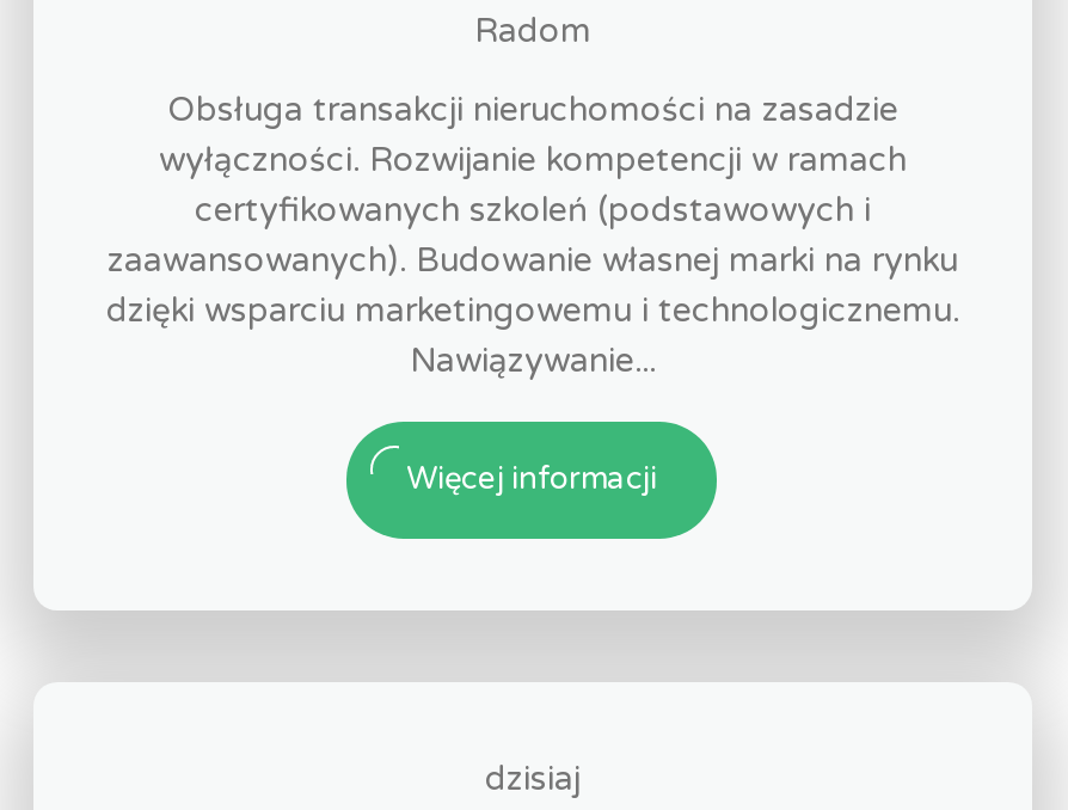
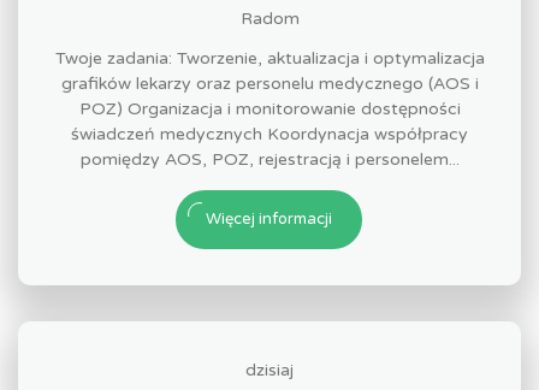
- Obsługa transakcji nieruchomości na zasadzie
- wyłączności. Rozwijanie kompetencji w ramach
- certyfikowanych szkoleń (podstawowych i
- zaawansowanych). Budowanie własnej marki na rynku
- dzięki wsparciu marketingowemu i technologicznemu.
- Nawiązywanie...
+ Twoje zadania: Tworzenie, aktualizacja i optymalizacja
+ grafików lekarzy oraz personelu medycznego (AOS i
+ POZ) Organizacja i monitorowanie dostępności
+ świadczeń medycznych Koordynacja współpracy
+ pomiędzy AOS, POZ, rejestracją i personelem...
